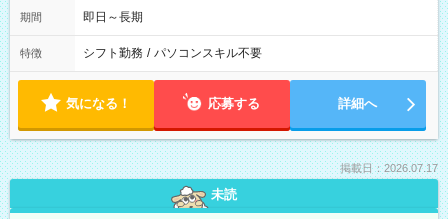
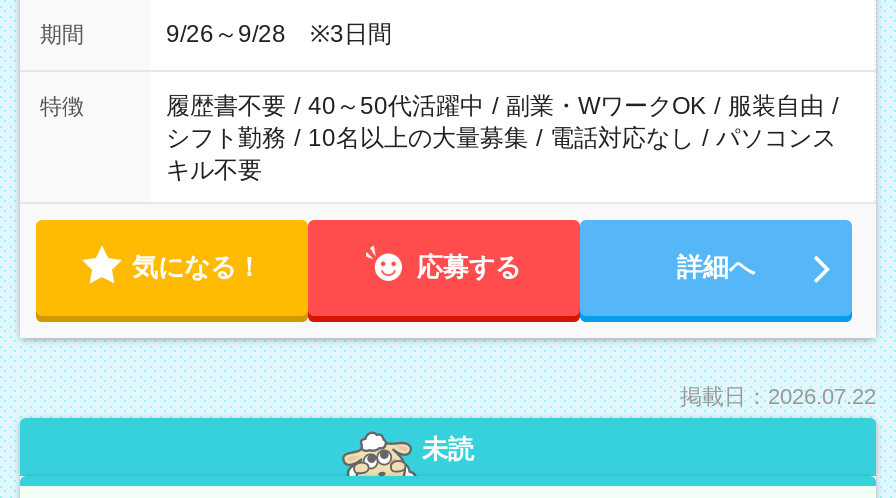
- 即日～長期
+ 9/26～9/28 ※3日間

- シフト勤務 / パソコンスキル不要
+ 履歴書不要 / 40～50代活躍中 / 副業・WワークOK / 服装自由 /
+ シフト勤務 / 10名以上の大量募集 / 電話対応なし / パソコンス
+ キル不要

- 掲載日：2026.07.17
+ 掲載日：2026.07.22
